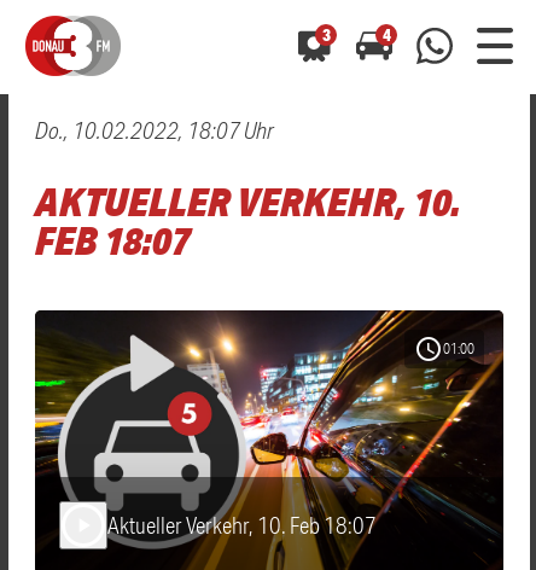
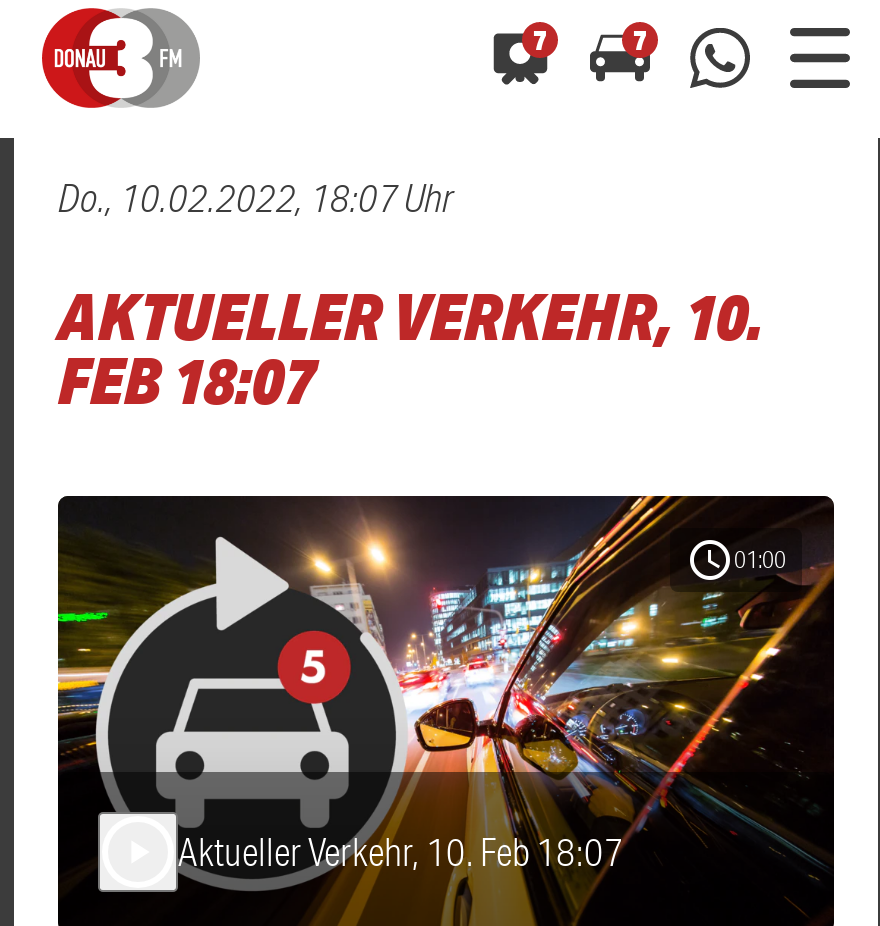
- 3
+ 7

- 4
+ 7
